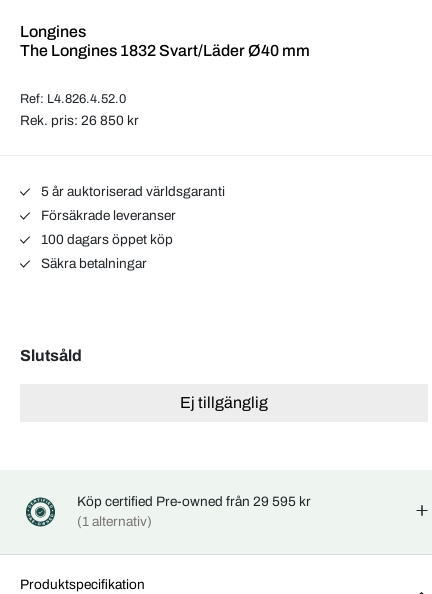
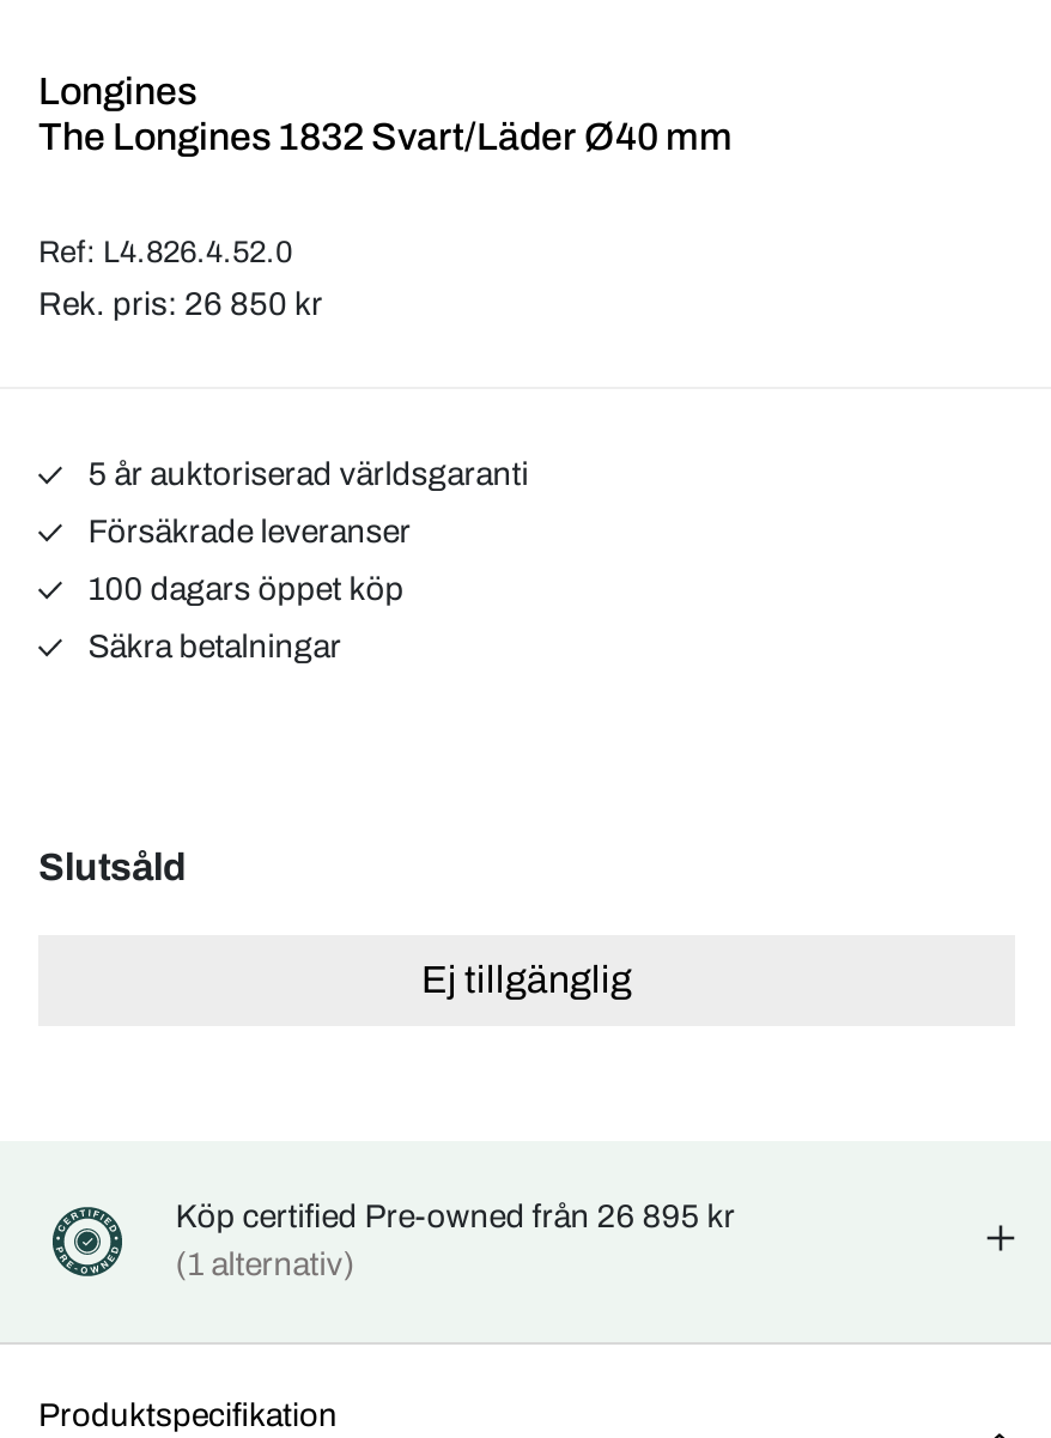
- Köp certified Pre-owned från 29 595 kr
+ Köp certified Pre-owned från 26 895 kr
